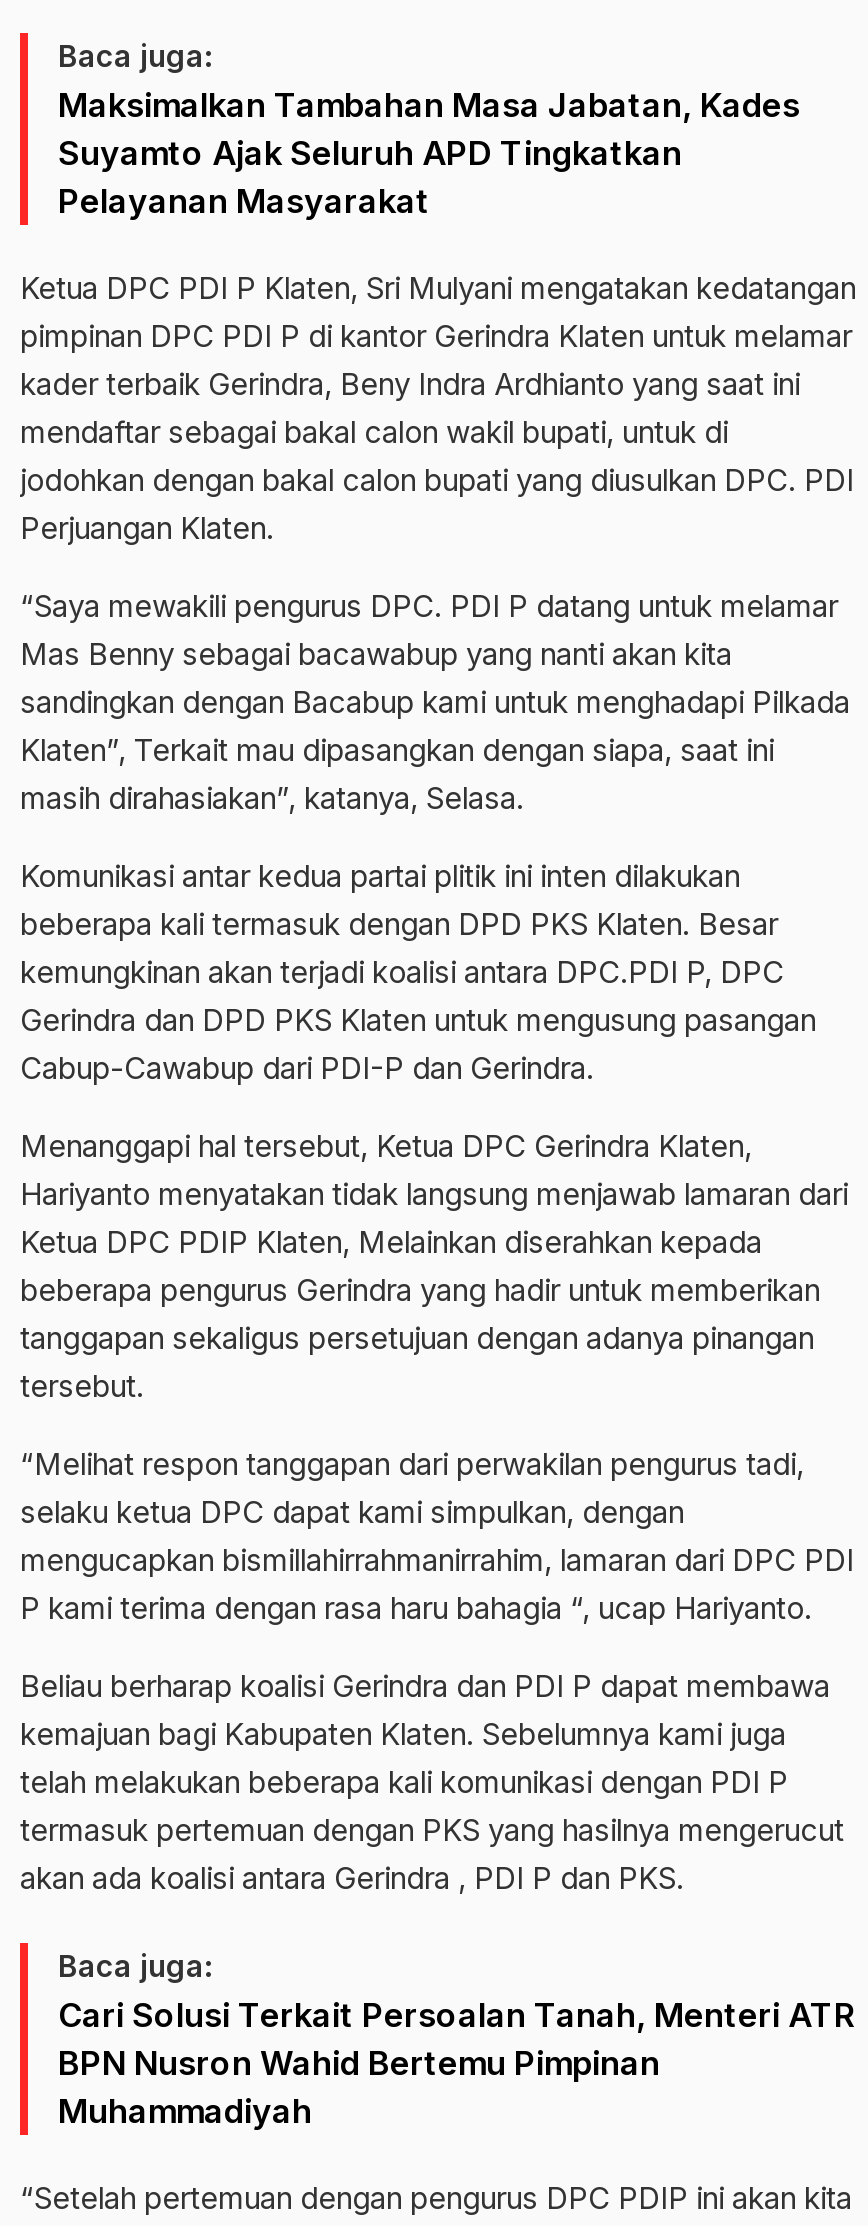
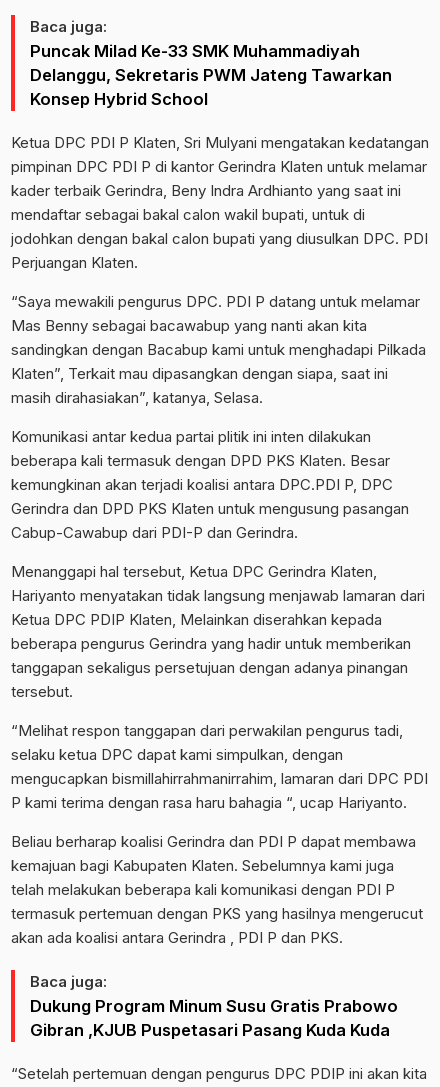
- Maksimalkan Tambahan Masa Jabatan, Kades
- Suyamto Ajak Seluruh APD Tingkatkan
- Pelayanan Masyarakat
+ Puncak Milad Ke-33 SMK Muhammadiyah
+ Delanggu, Sekretaris PWM Jateng Tawarkan
+ Konsep Hybrid School

- Cari Solusi Terkait Persoalan Tanah, Menteri ATR
- BPN Nusron Wahid Bertemu Pimpinan
- Muhammadiyah
+ Dukung Program Minum Susu Gratis Prabowo
+ Gibran ,KJUB Puspetasari Pasang Kuda Kuda
